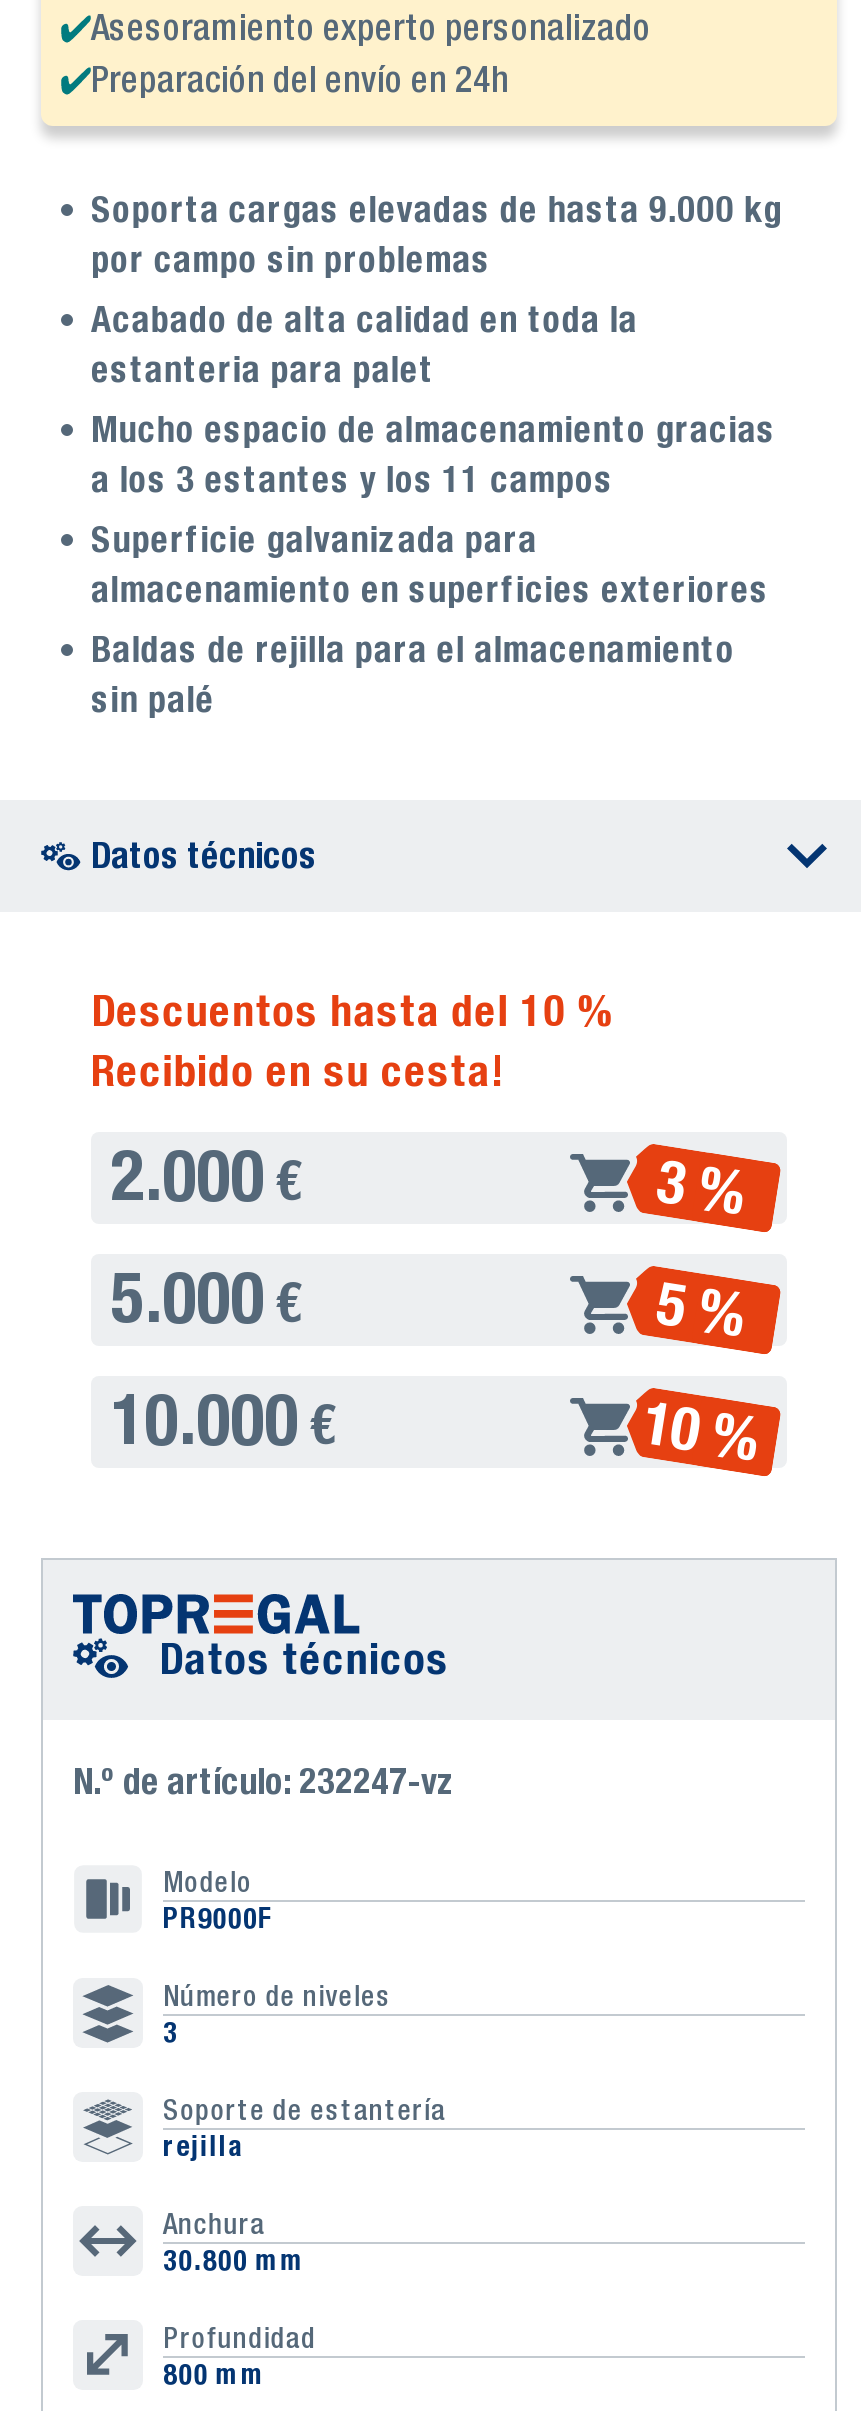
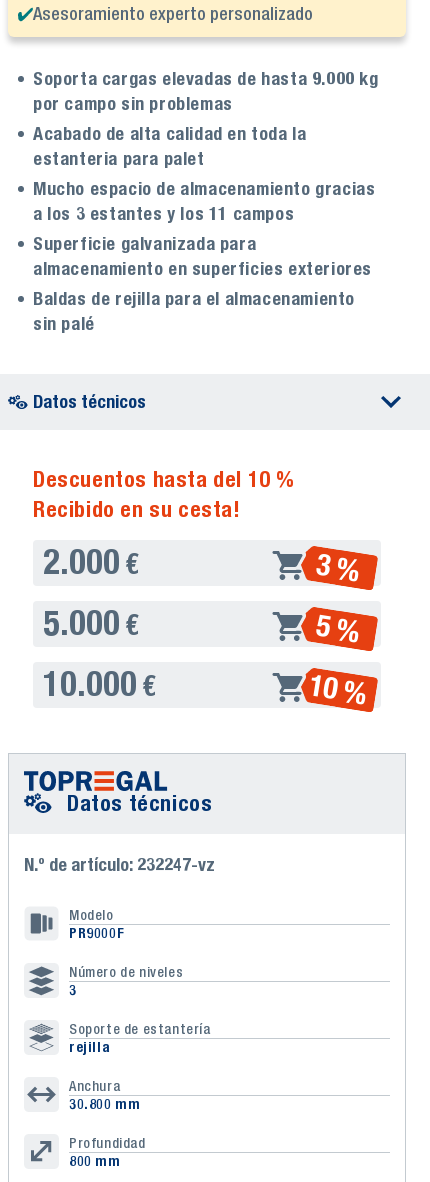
- Preparación del envío en 24h
